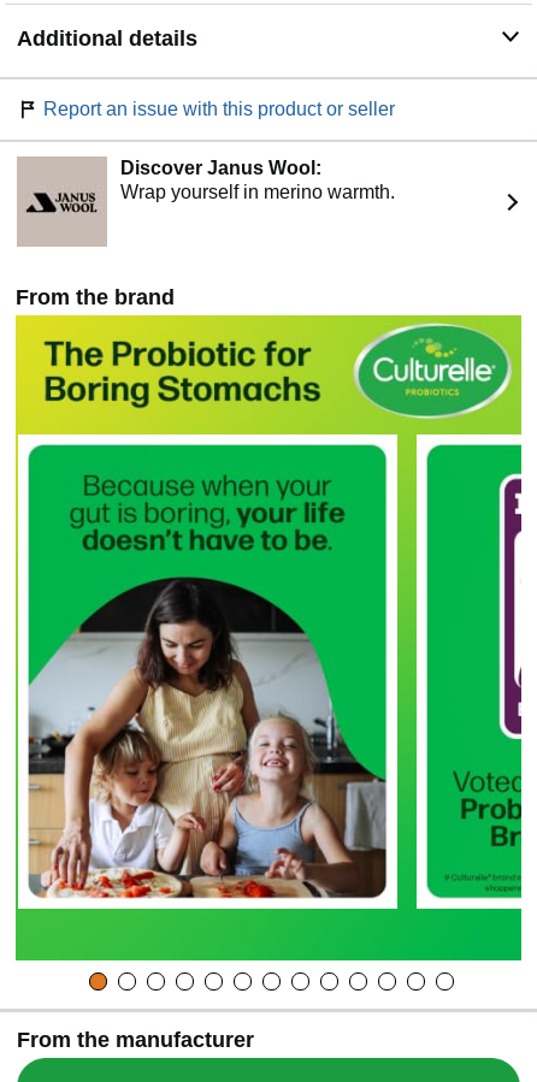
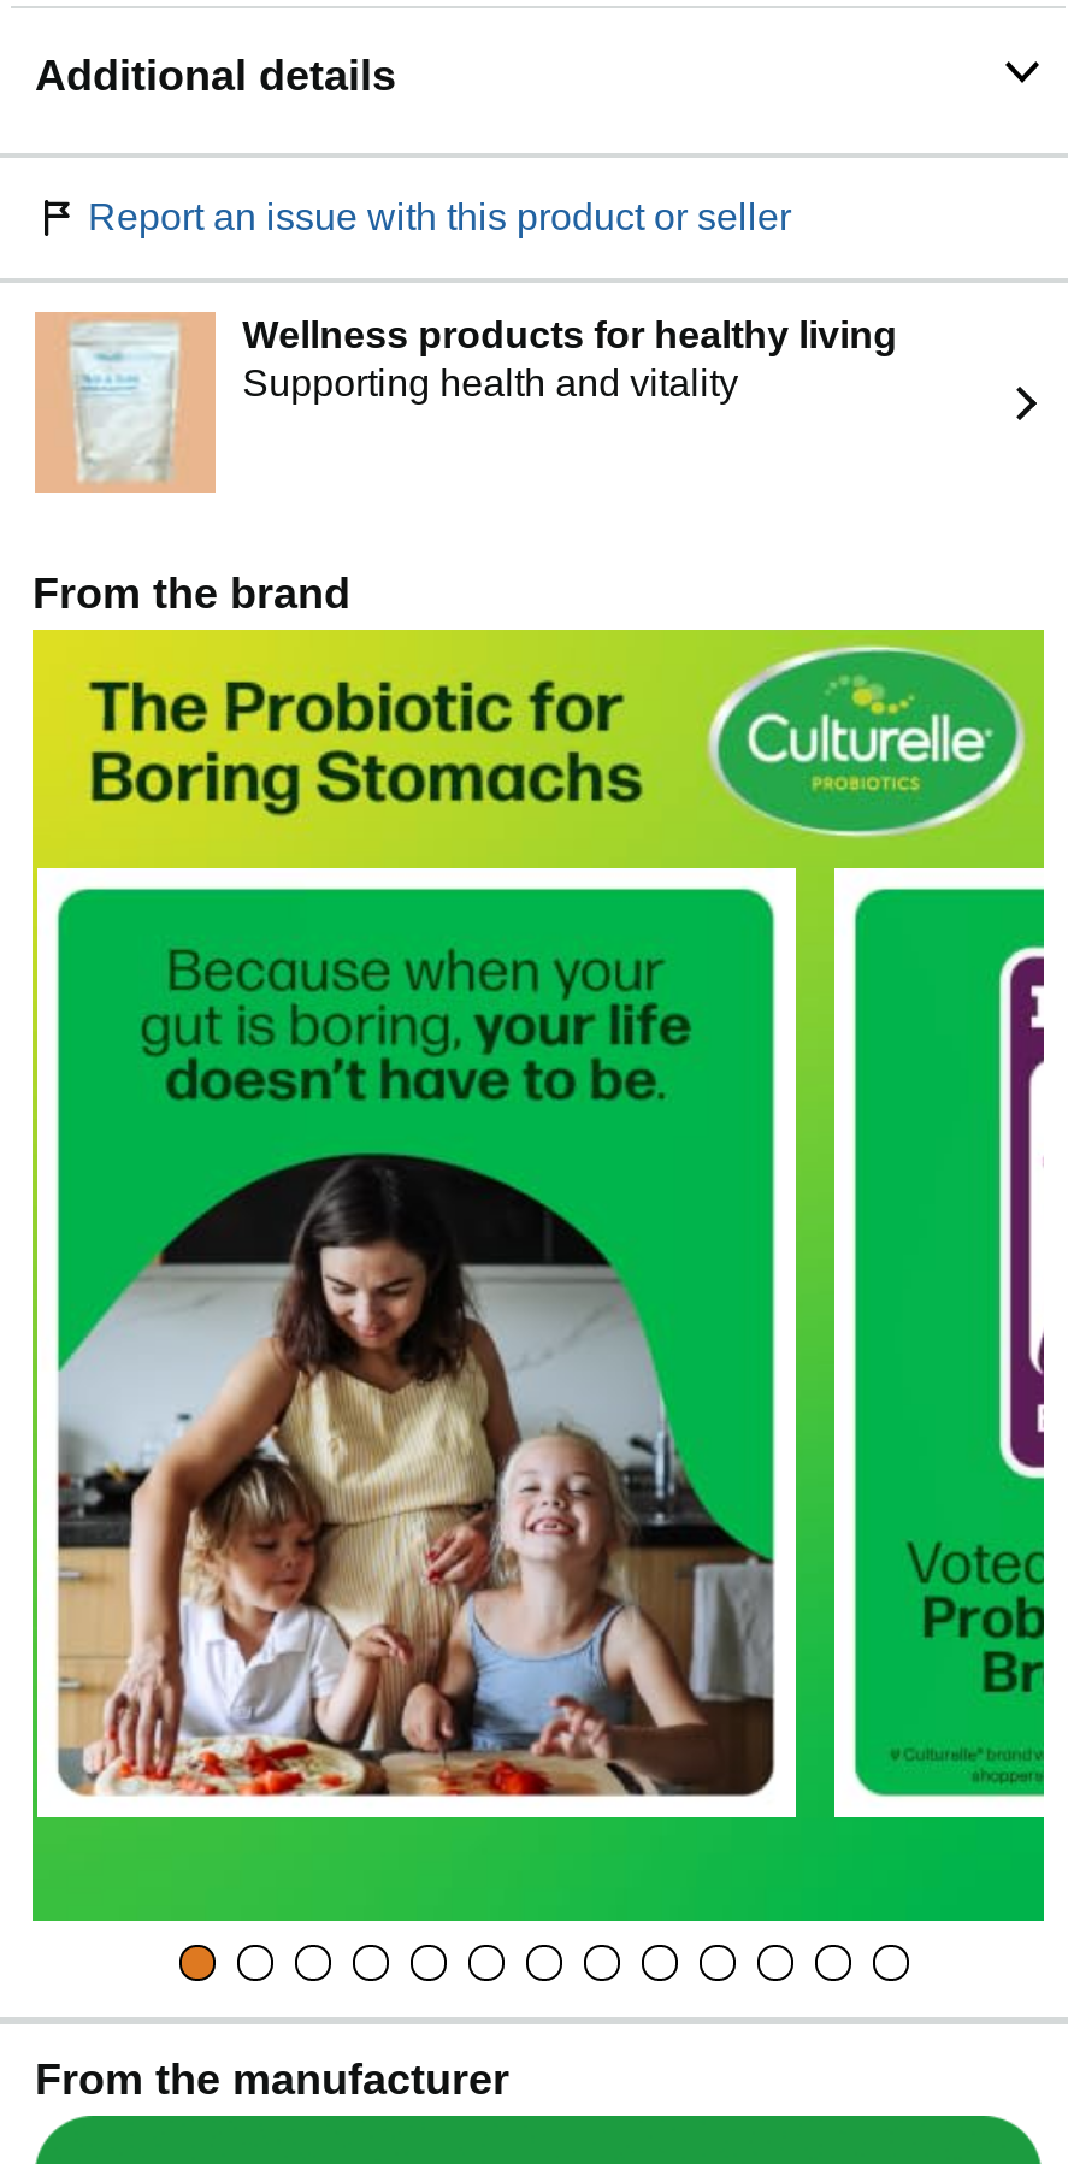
- [image]
- Discover Janus Wool:
- Wrap yourself in merino warmth.
+ [image]
+ Wellness products for healthy living
+ Supporting health and vitality
